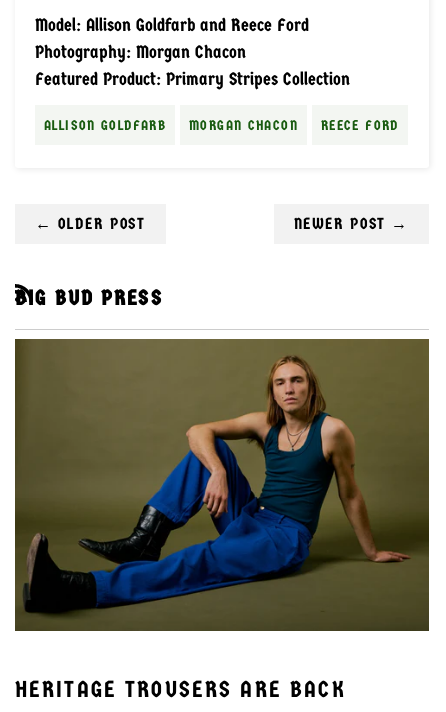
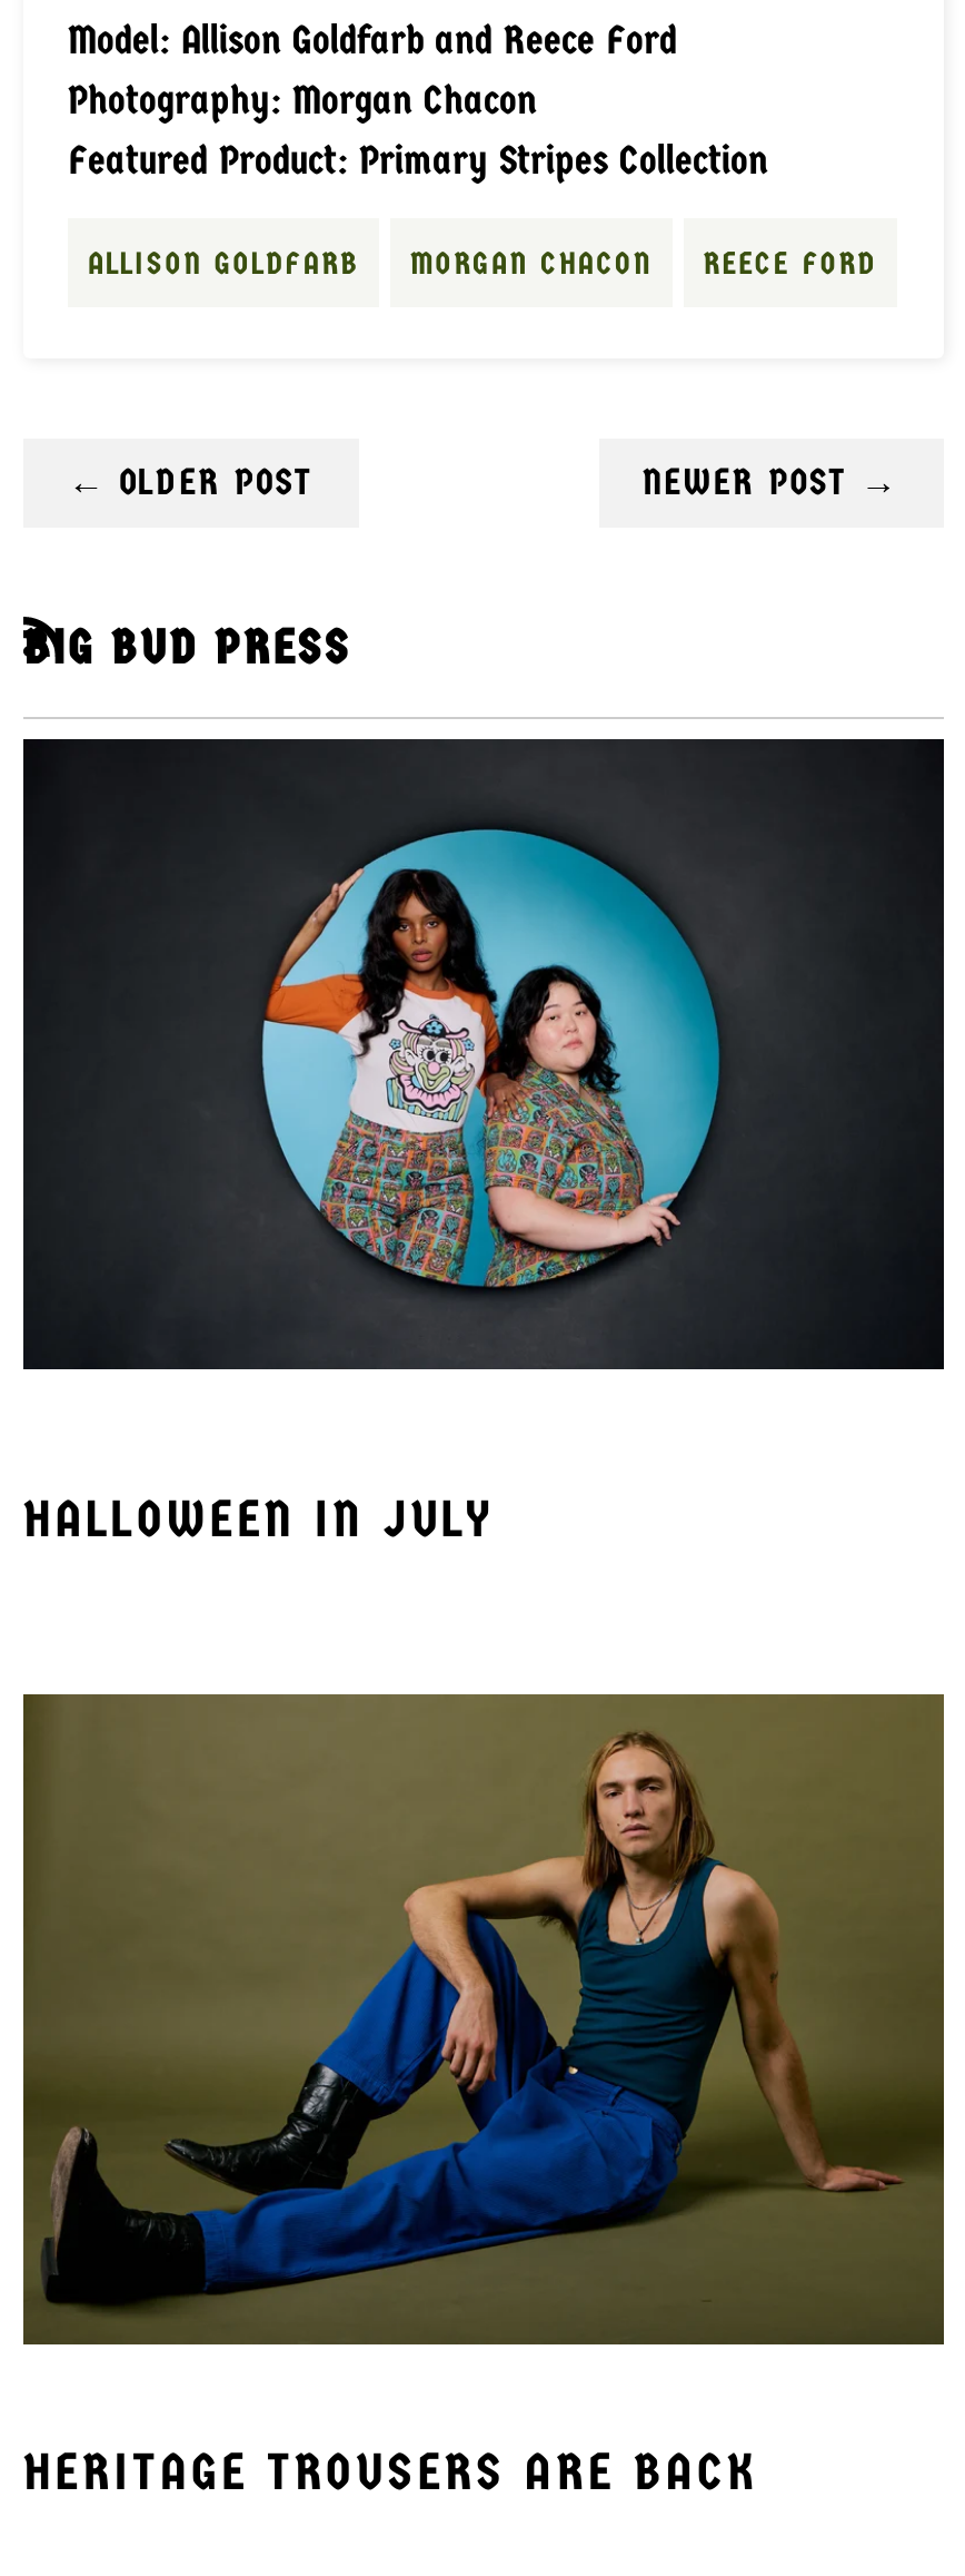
+ HALLOWEEN IN JULY

+ [image]
